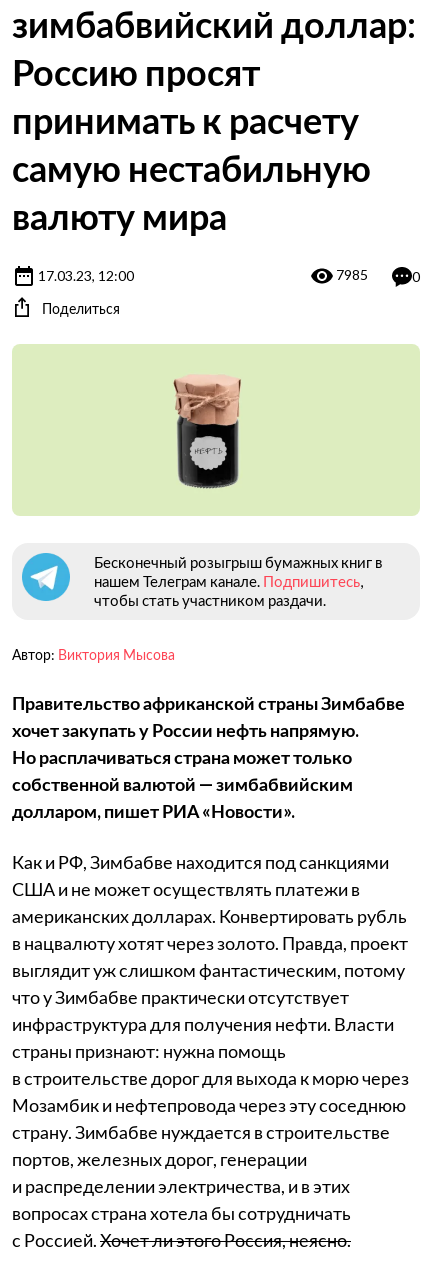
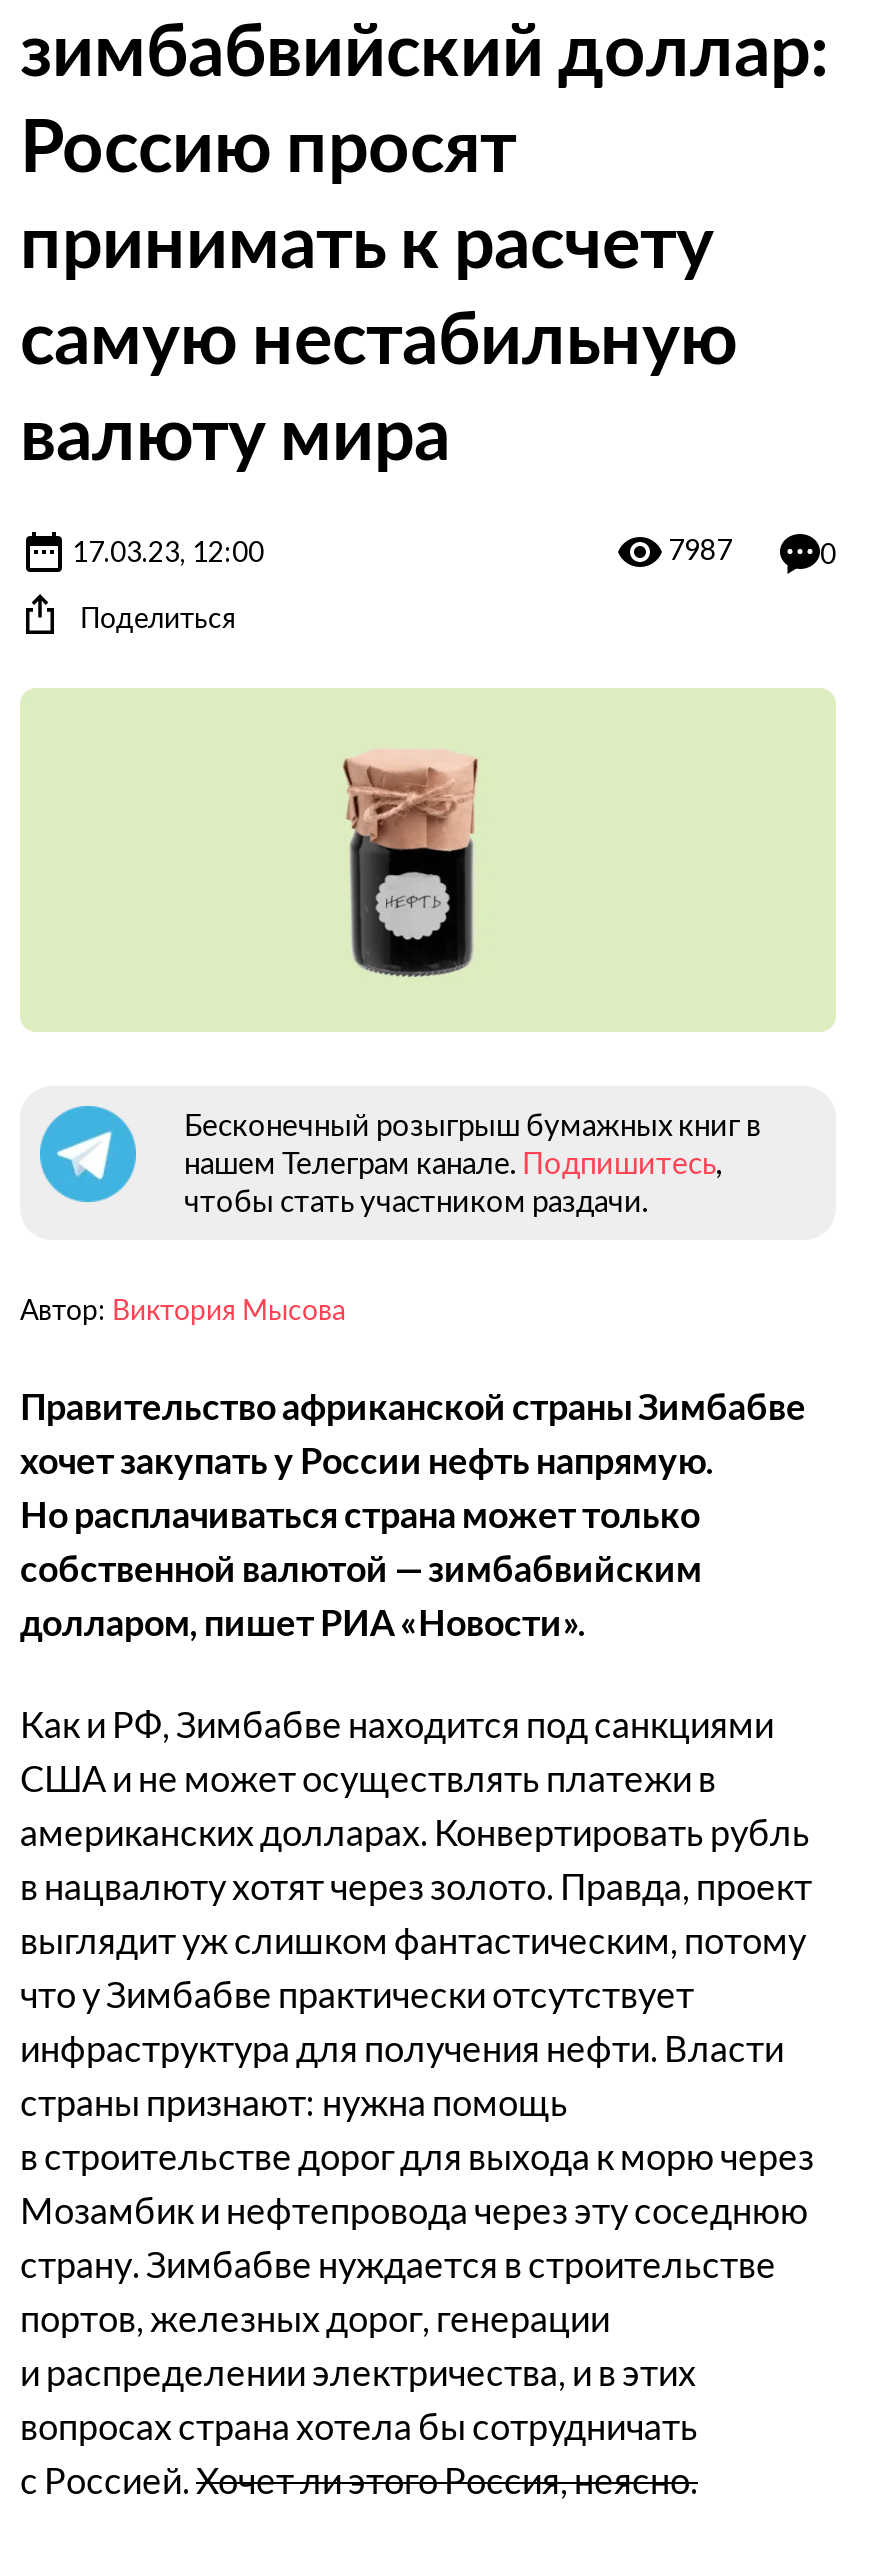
- 7985
+ 7987
